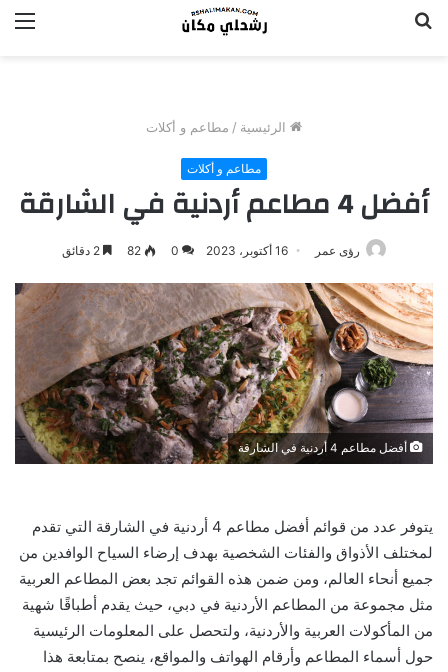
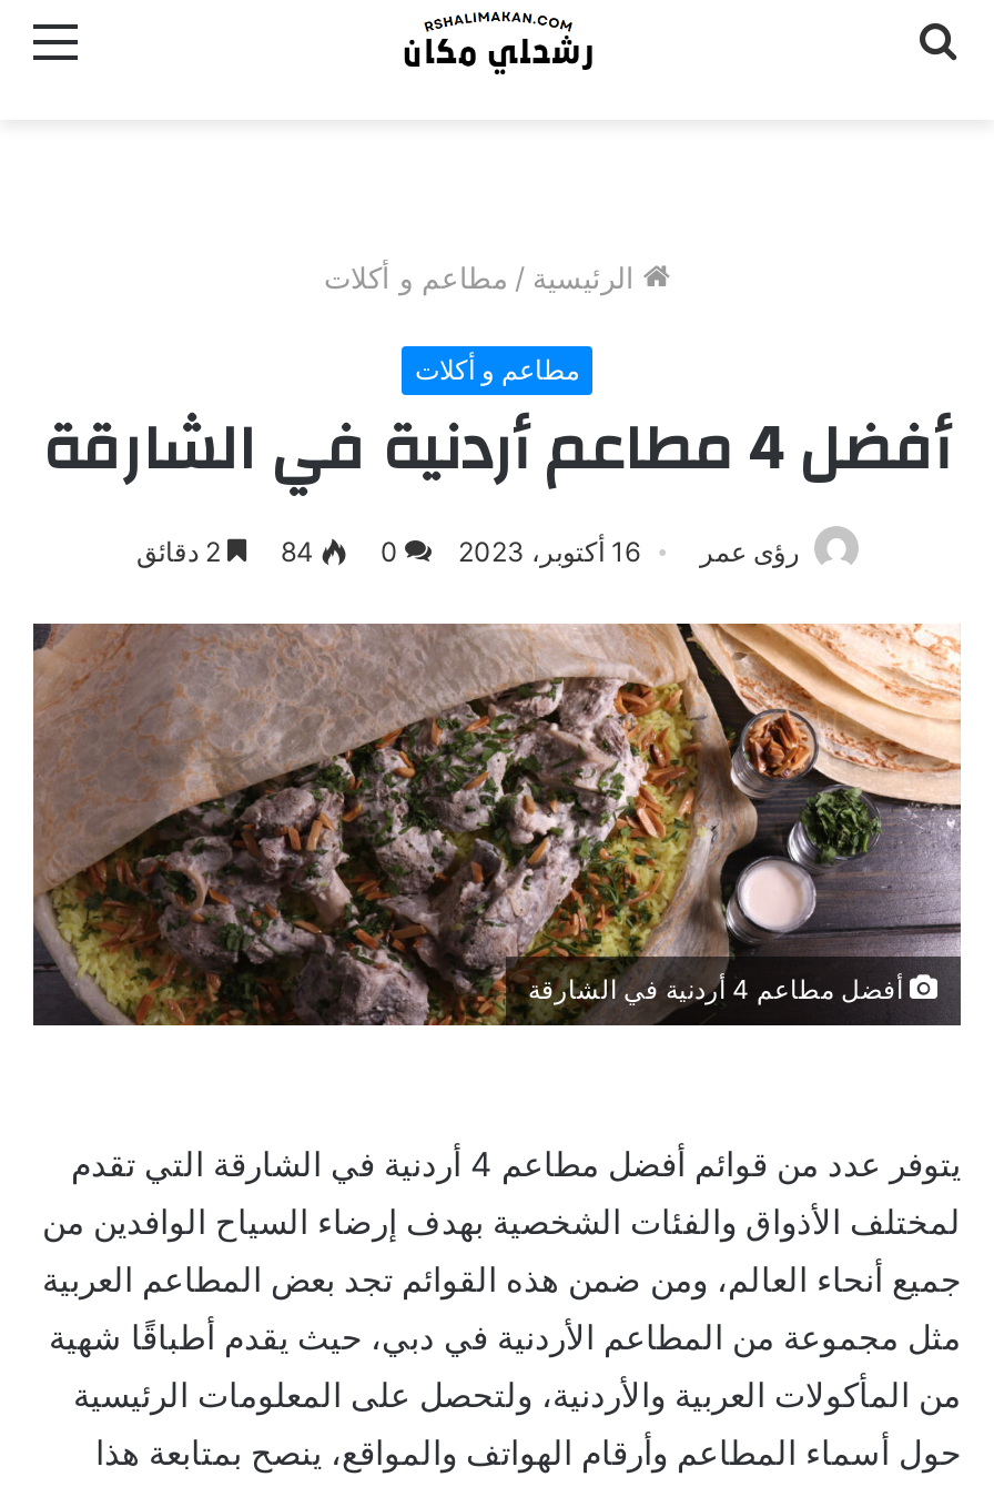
- 82
+ 84
